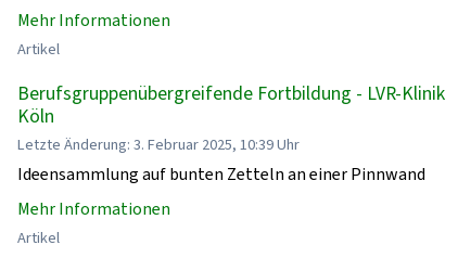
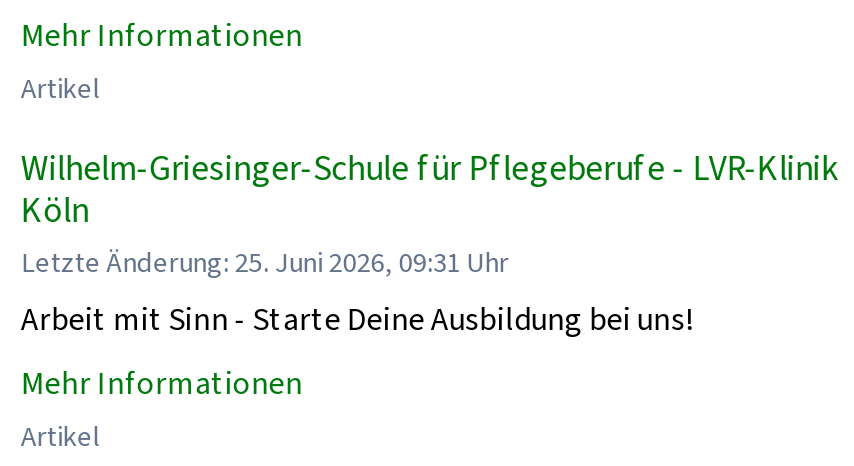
- Berufsgruppenübergreifende Fortbildung - LVR-Klinik
+ Wilhelm-Griesinger-Schule für Pflegeberufe - LVR-Klinik

- Letzte Änderung: 3. Februar 2025, 10:39 Uhr
- Ideensammlung auf bunten Zetteln an einer Pinnwand
+ Letzte Änderung: 25. Juni 2026, 09:31 Uhr
+ Arbeit mit Sinn - Starte Deine Ausbildung bei uns!
